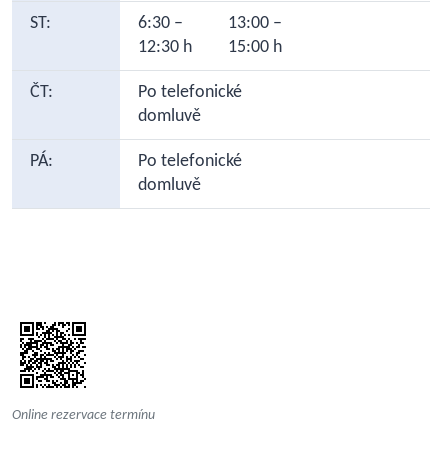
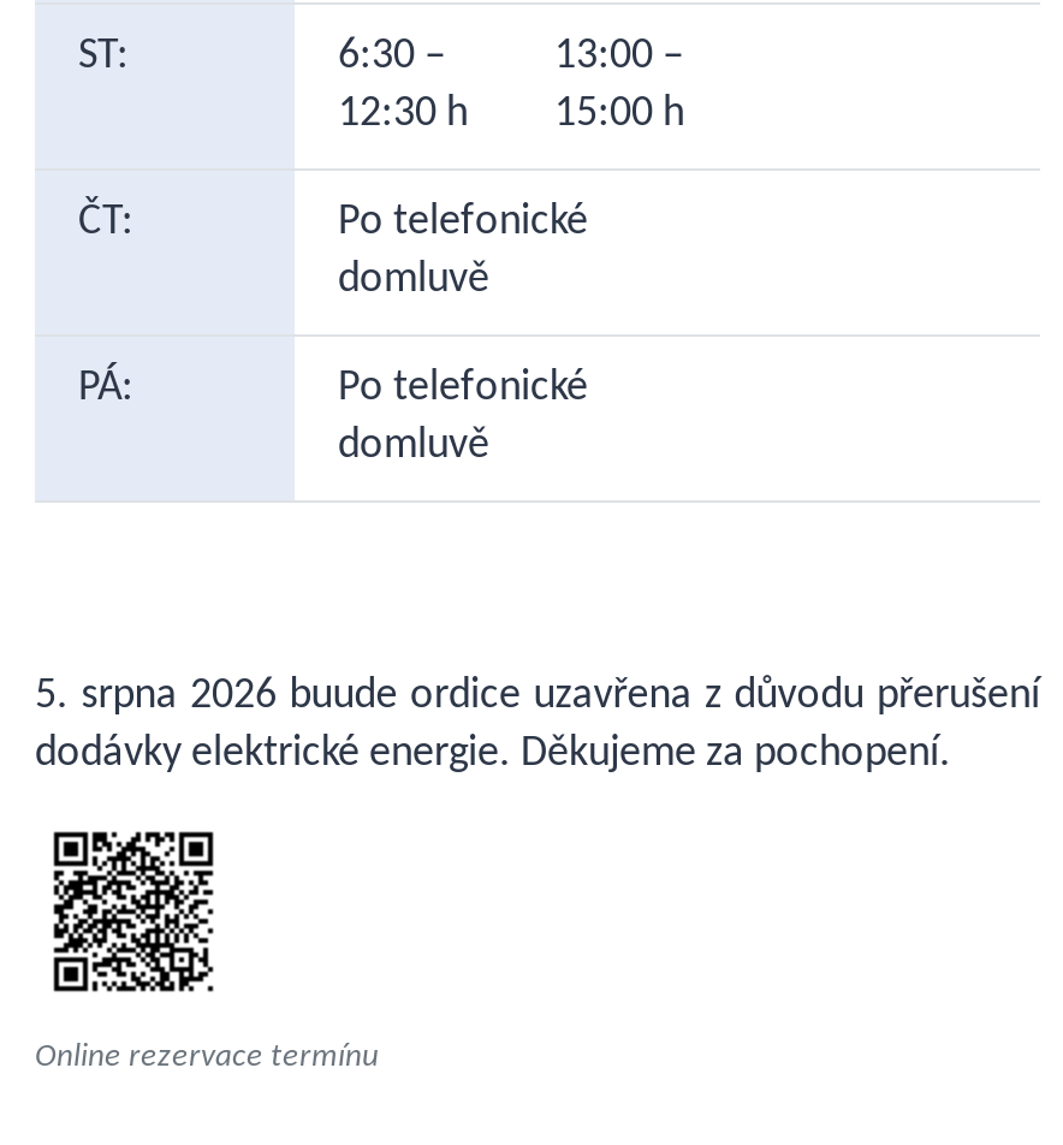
+ 5. srpna 2026 buude ordice uzavřena z důvodu přerušení
+ dodávky elektrické energie. Děkujeme za pochopení.
